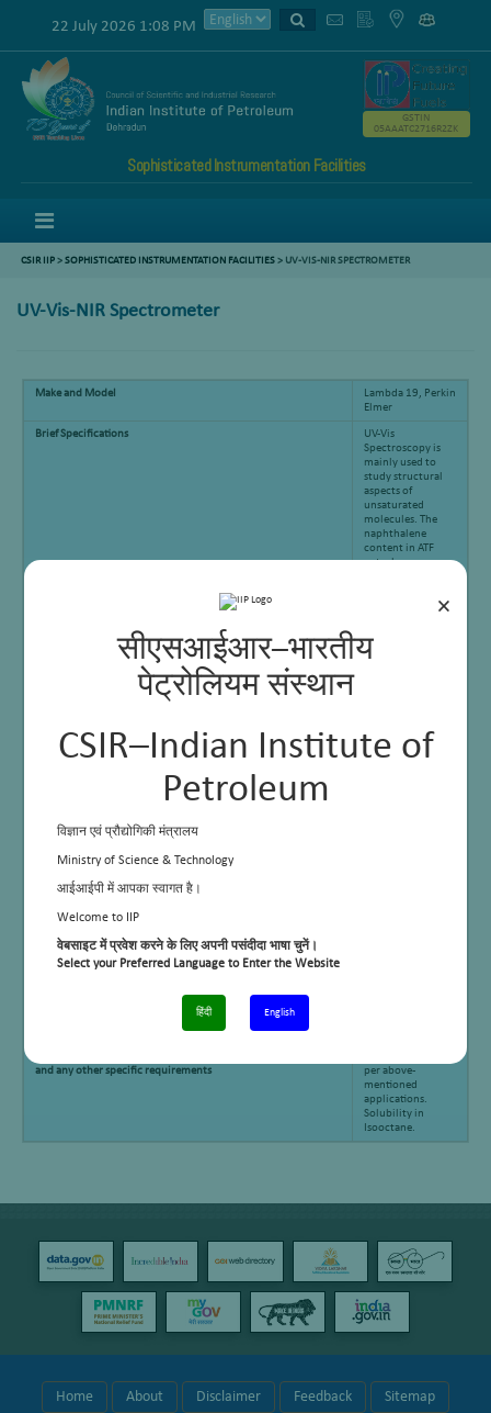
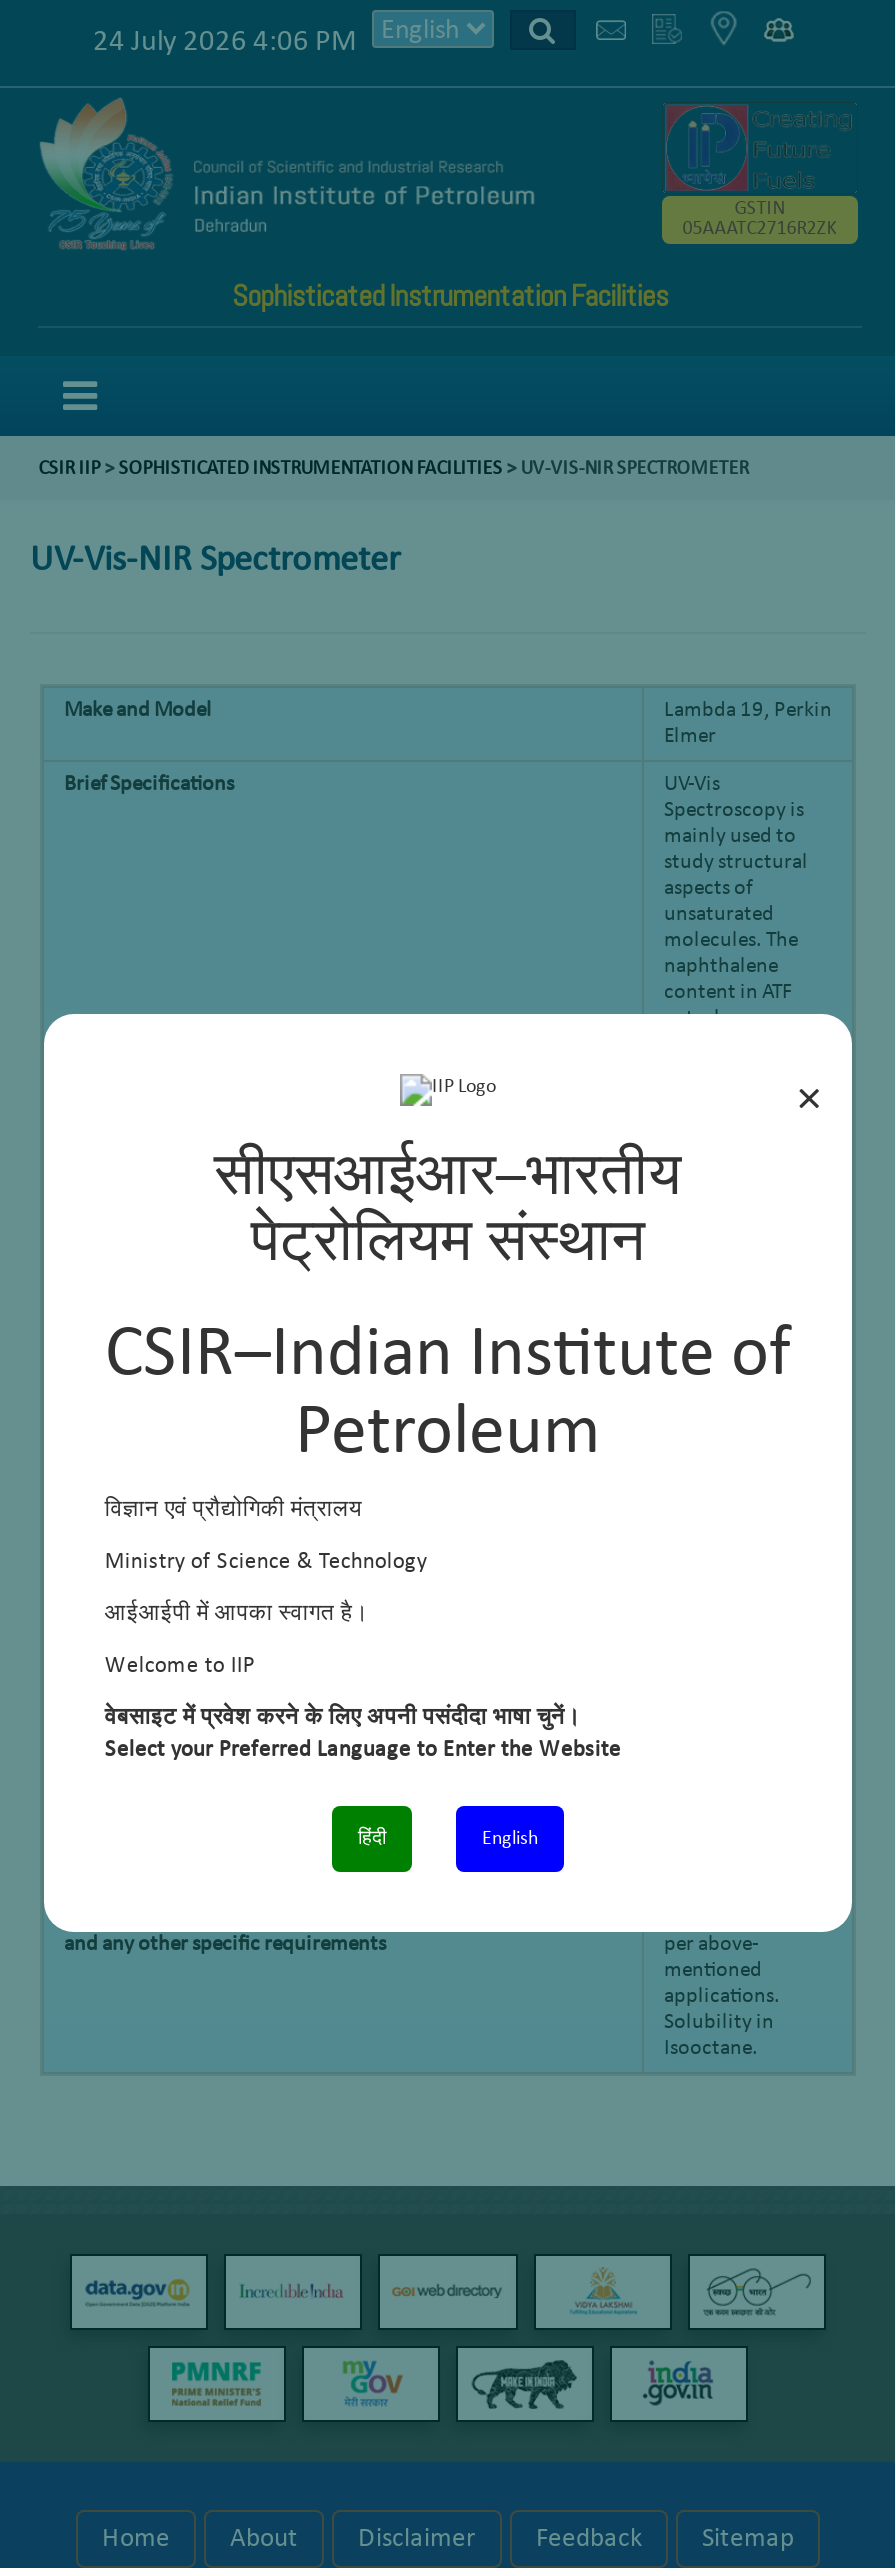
- 22 July 2026 1:08 PM
+ 24 July 2026 4:06 PM
